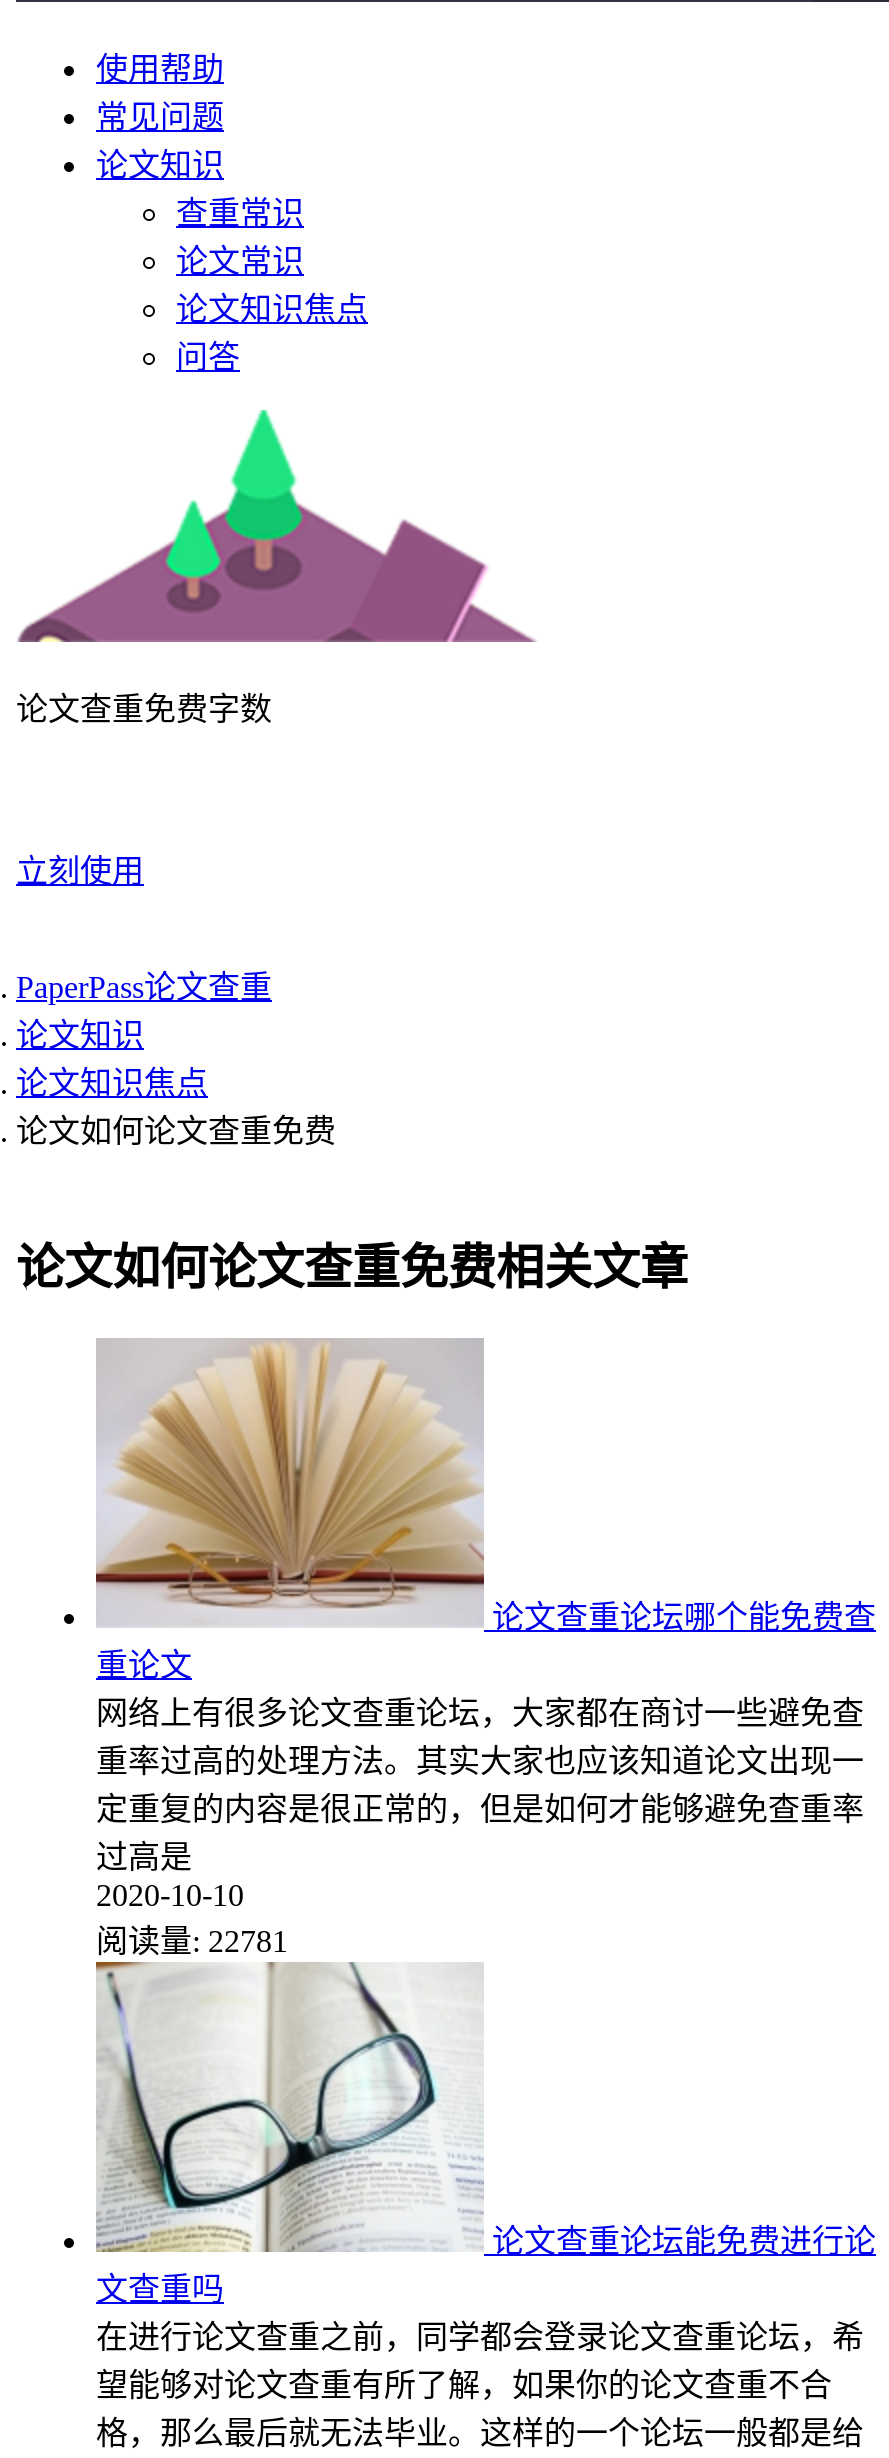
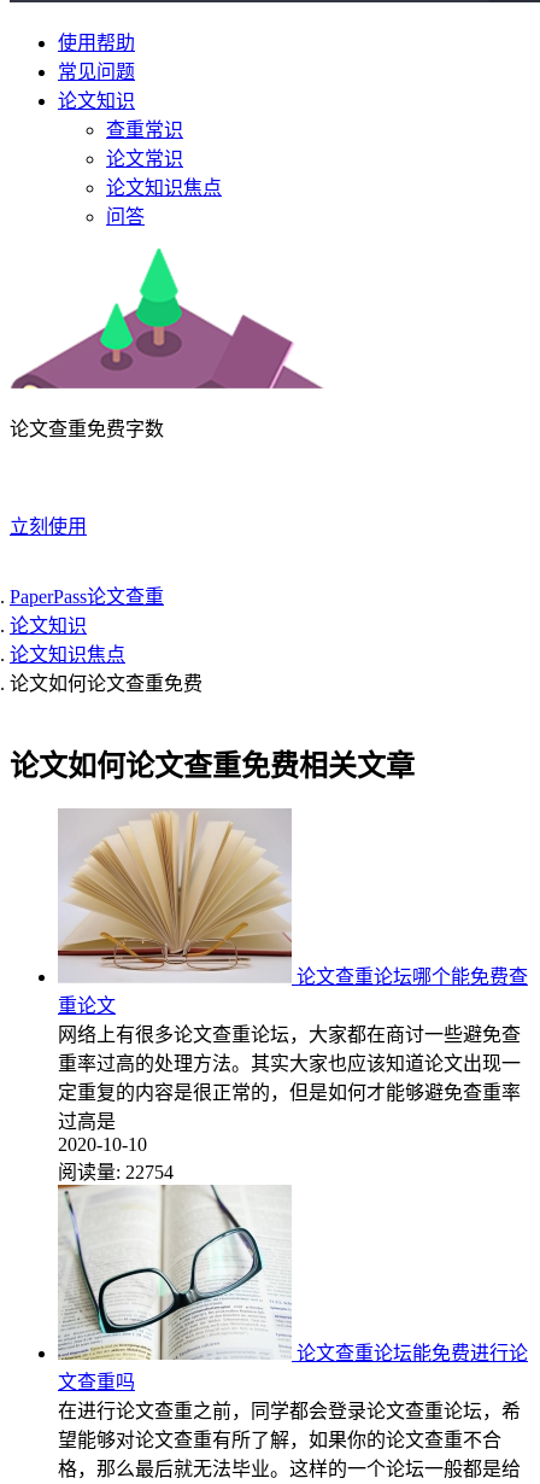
- 阅读量: 22781
+ 阅读量: 22754
